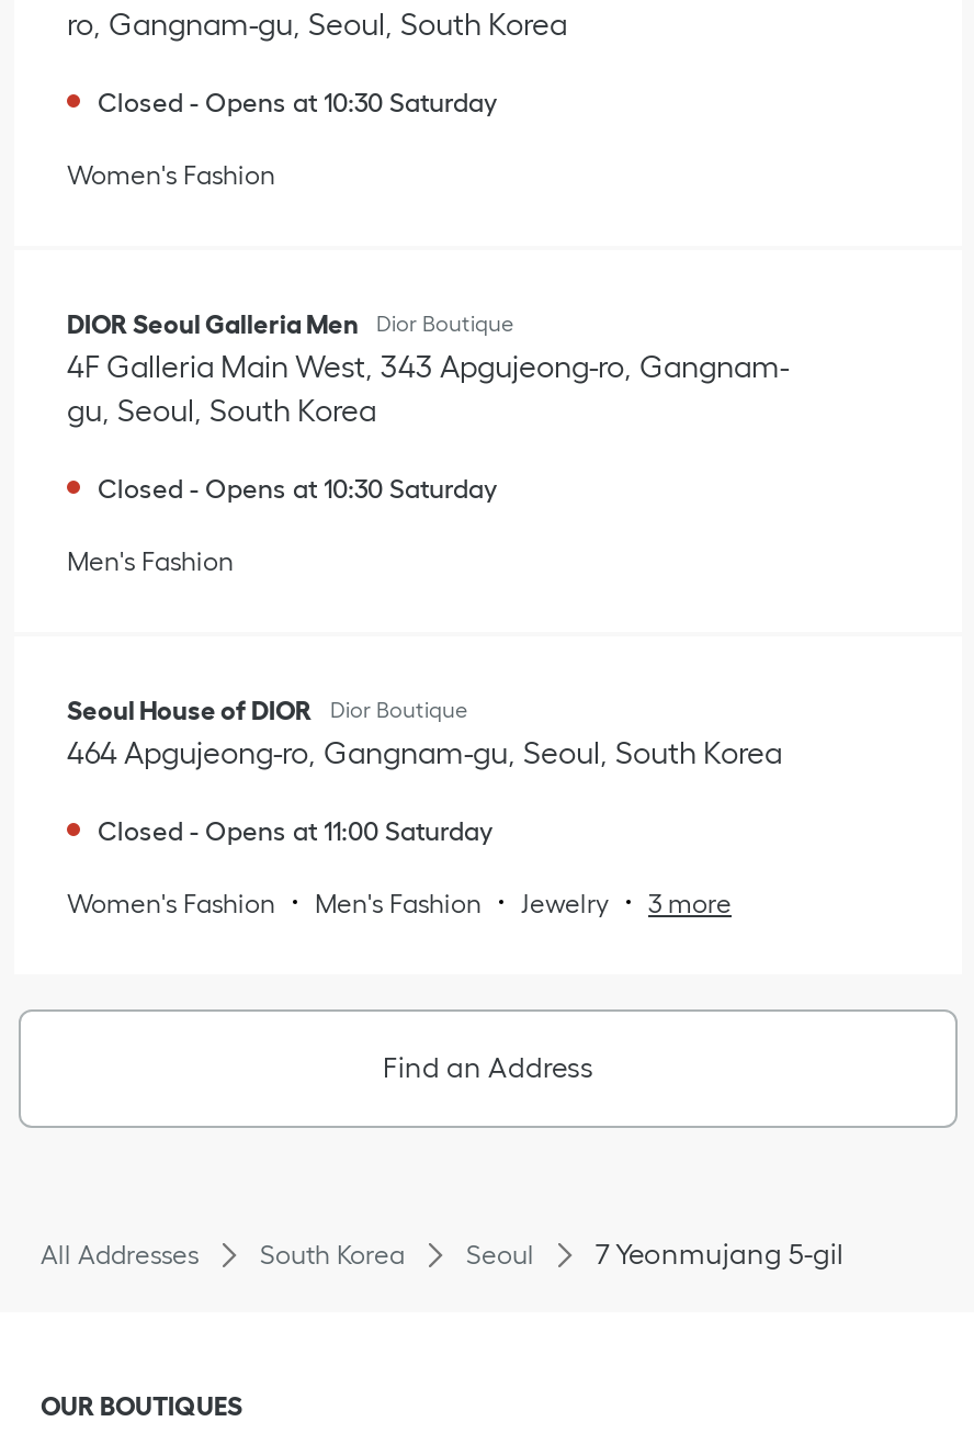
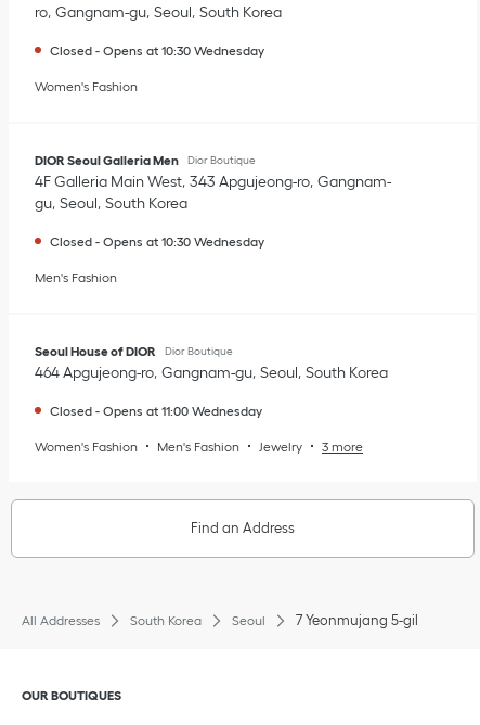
- Closed - Opens at 10:30 Saturday
+ Closed - Opens at 10:30 Wednesday

- Closed - Opens at 10:30 Saturday
+ Closed - Opens at 10:30 Wednesday

- Closed - Opens at 11:00 Saturday
+ Closed - Opens at 11:00 Wednesday
